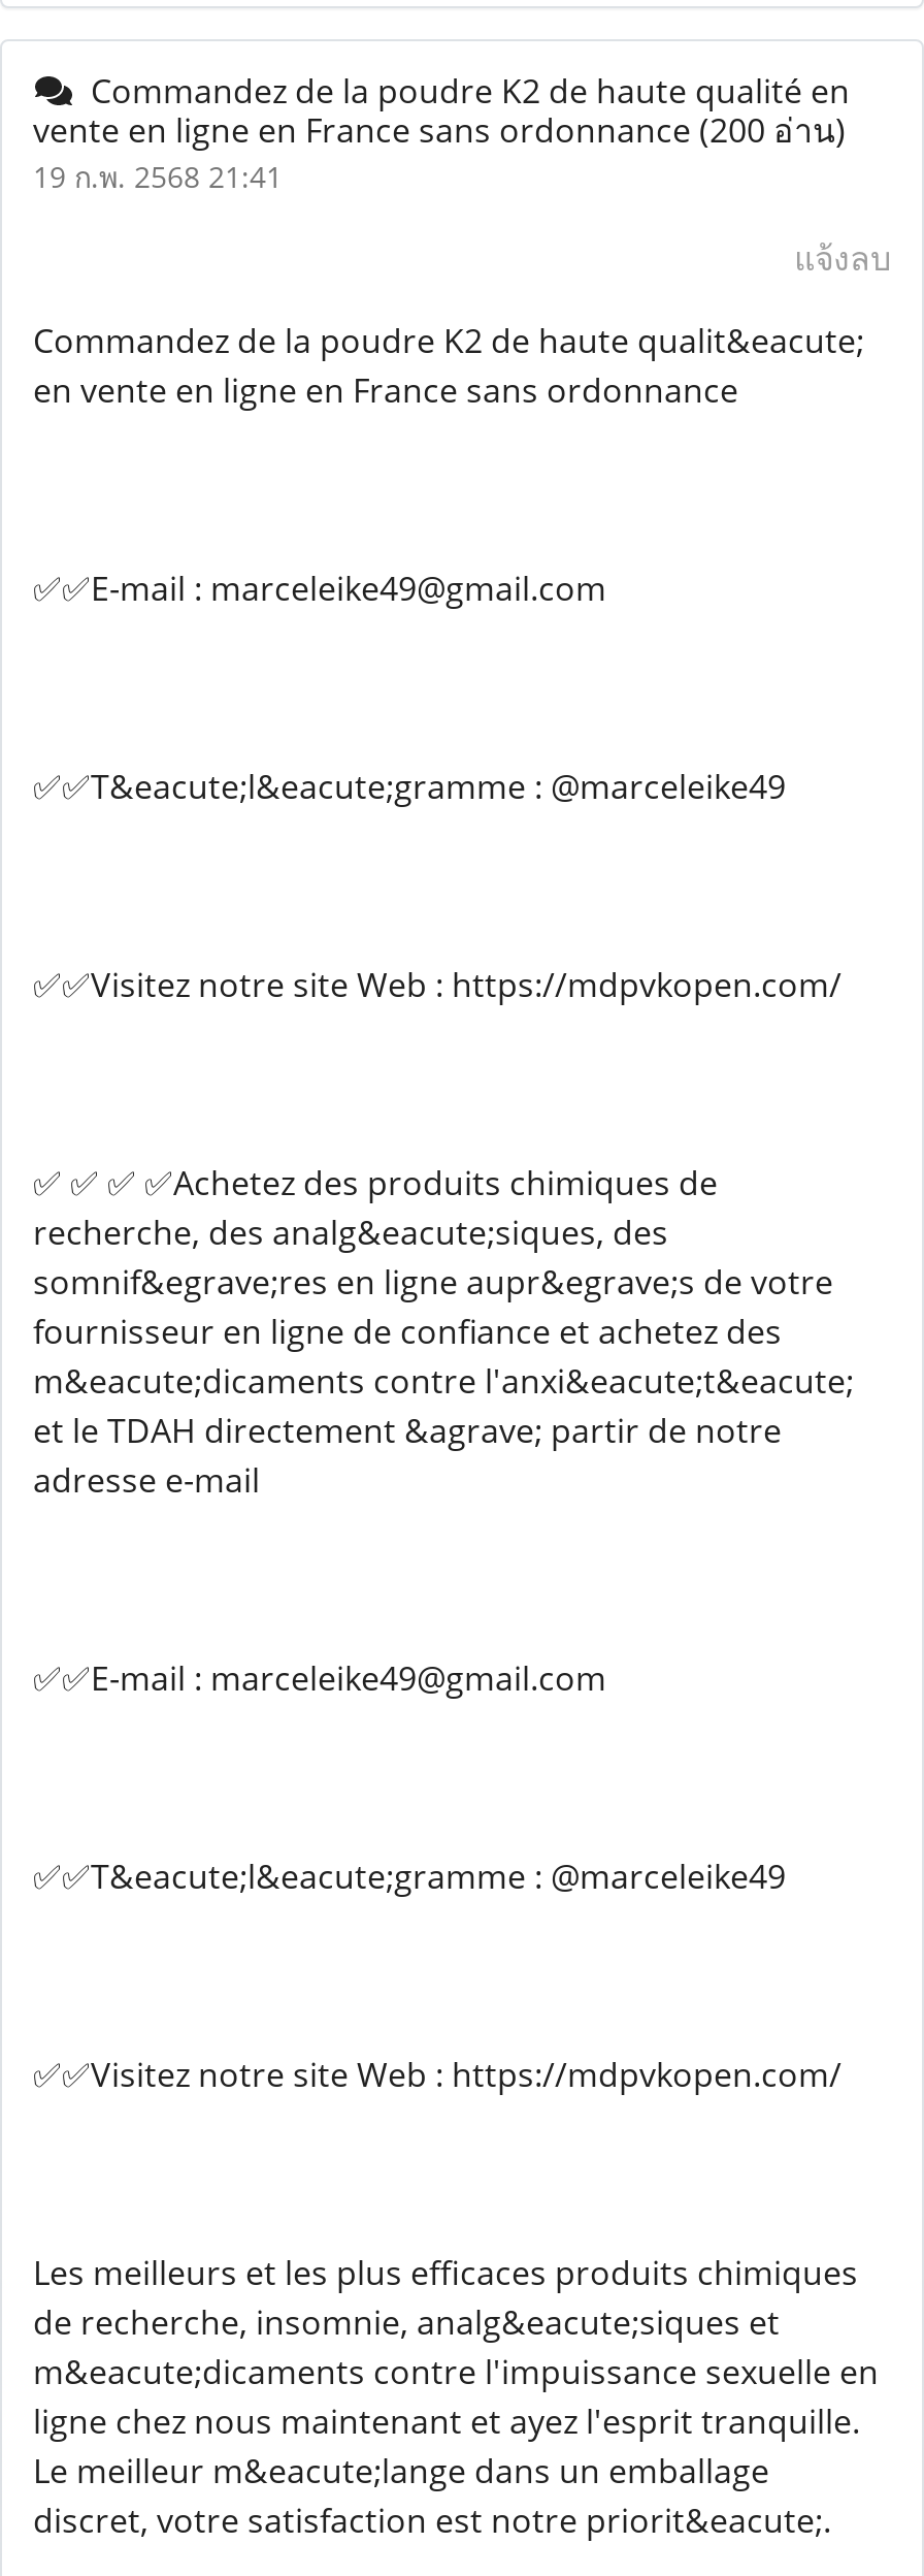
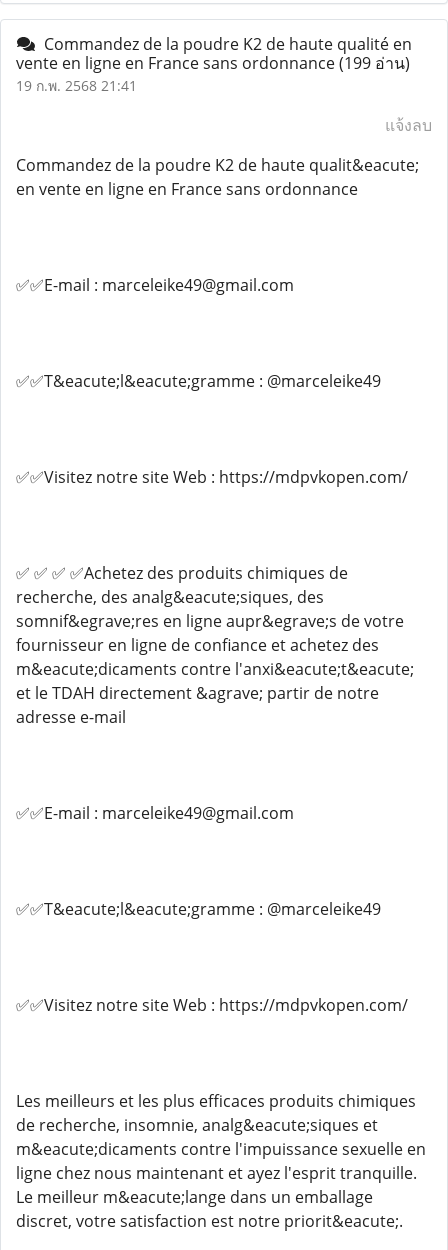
- vente en ligne en France sans ordonnance (200 อ่าน)
+ vente en ligne en France sans ordonnance (199 อ่าน)
